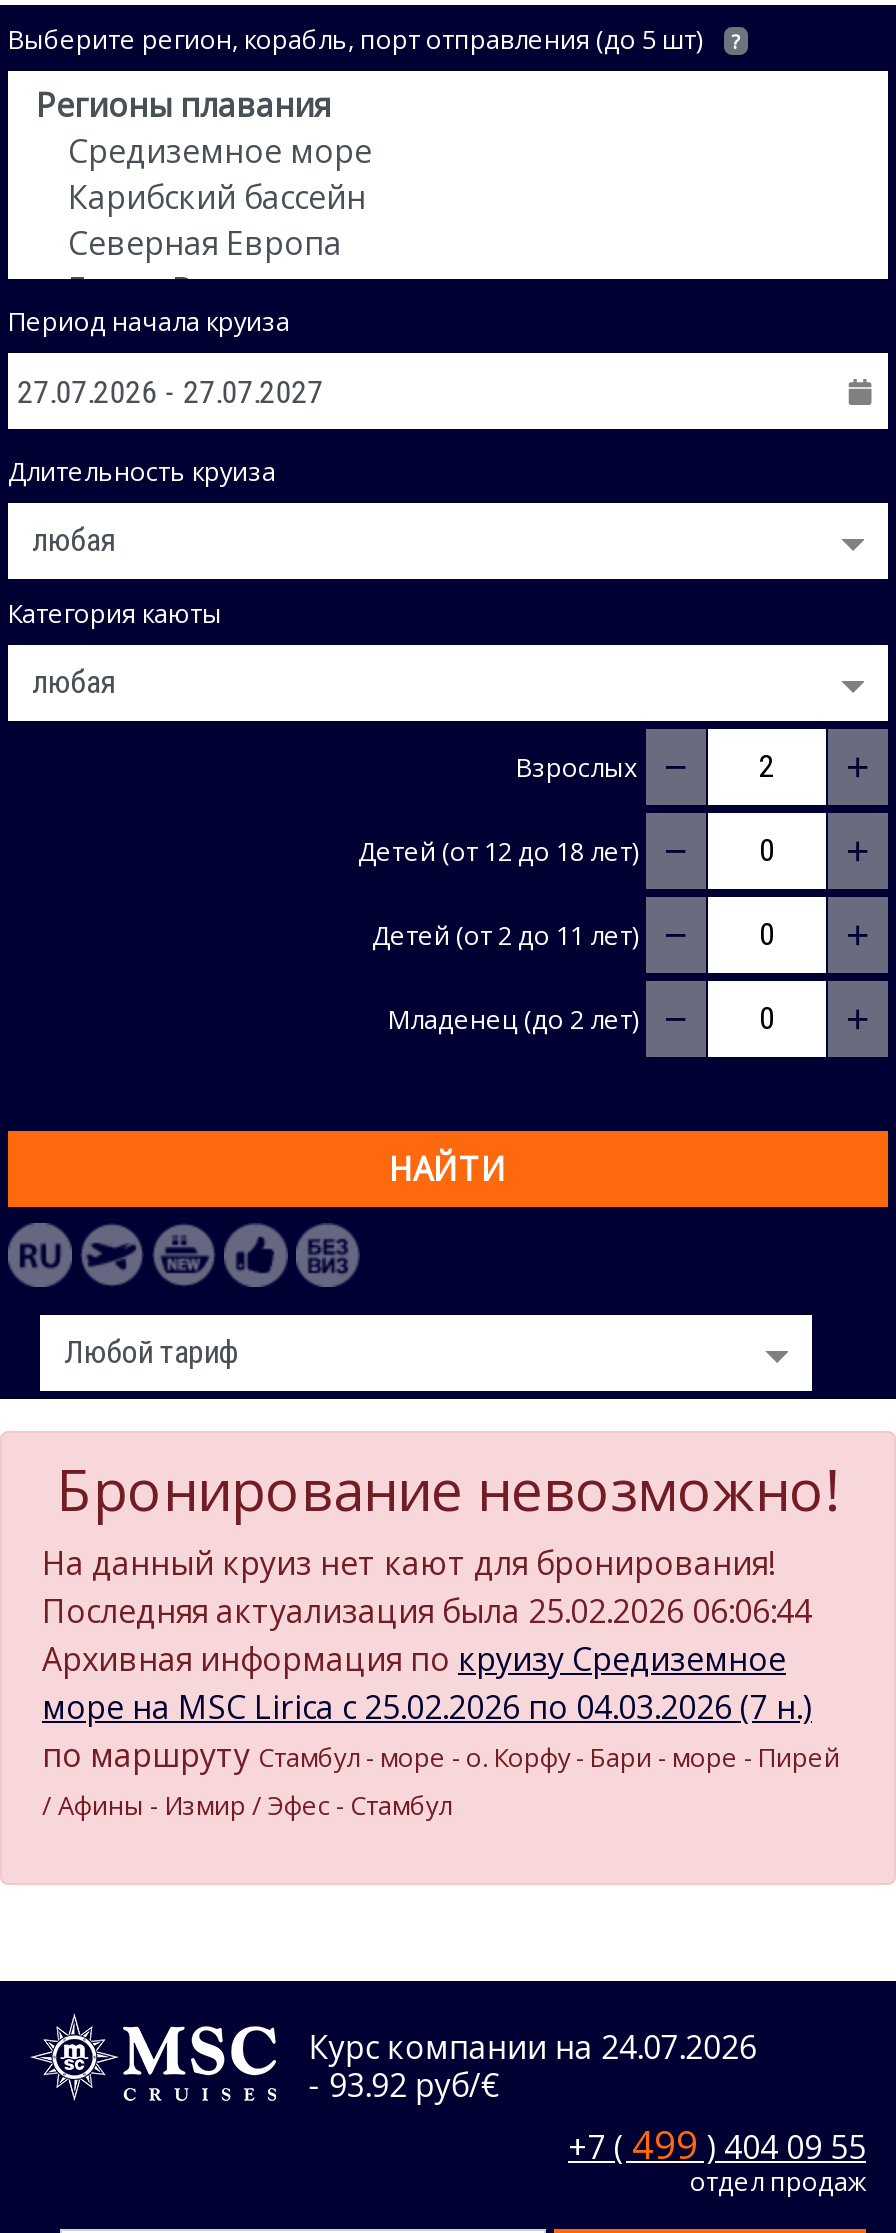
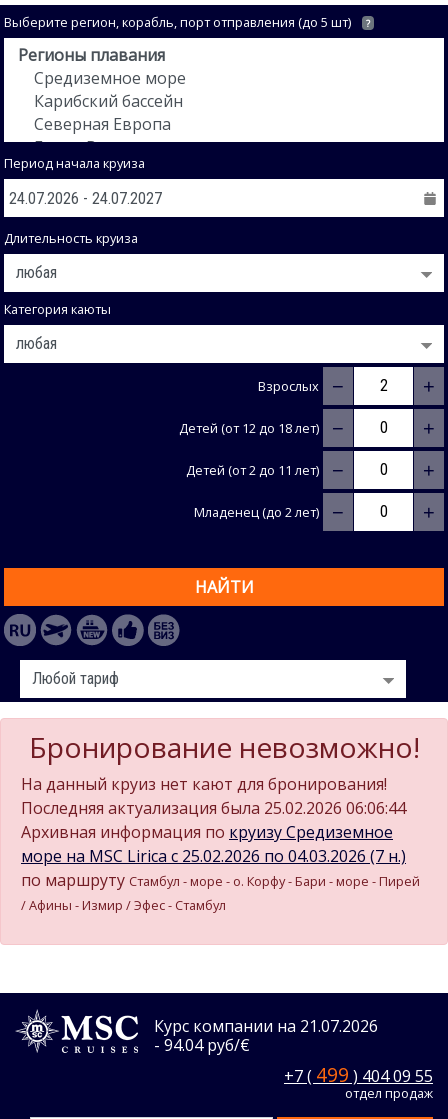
- Курс компании на 24.07.2026
+ Курс компании на 21.07.2026

- - 93.92 руб/€
+ - 94.04 руб/€
